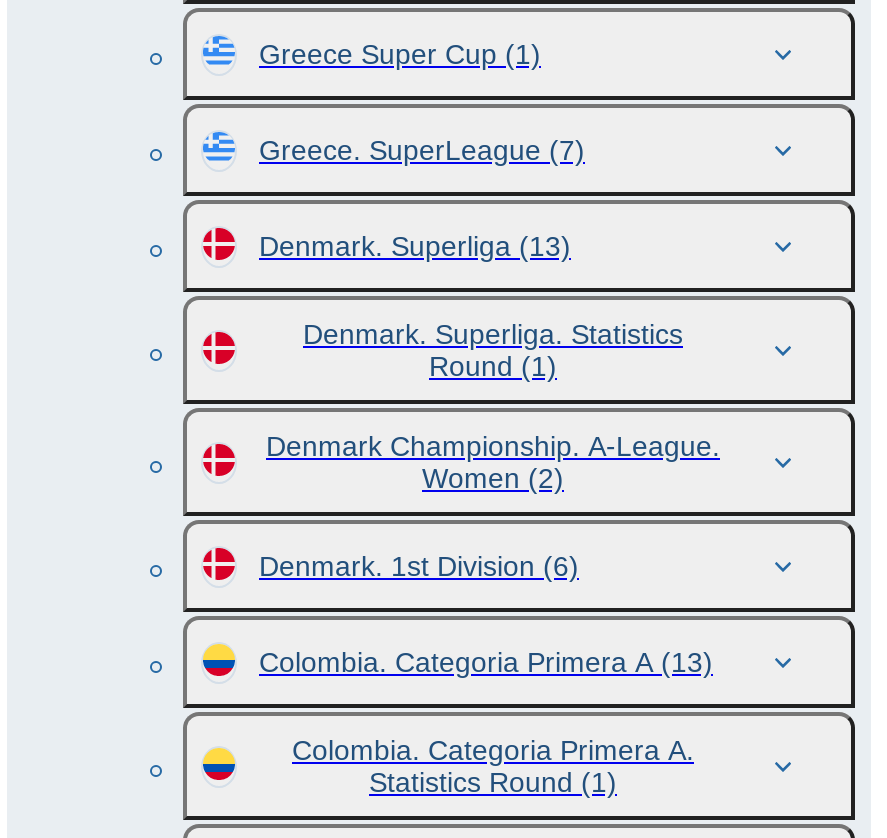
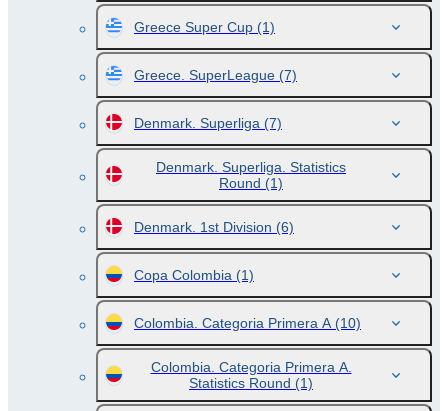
- Denmark. Superliga (13)
+ Denmark. Superliga (7)

- Denmark Championship. A-League.
- Women (2)

moved up: Denmark. 1st Division (6)

- Colombia. Categoria Primera A (13)
+ Copa Colombia (1)
+ Colombia. Categoria Primera A (10)
